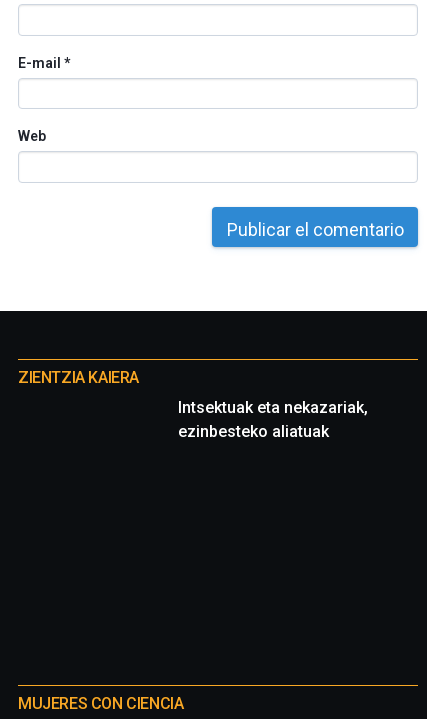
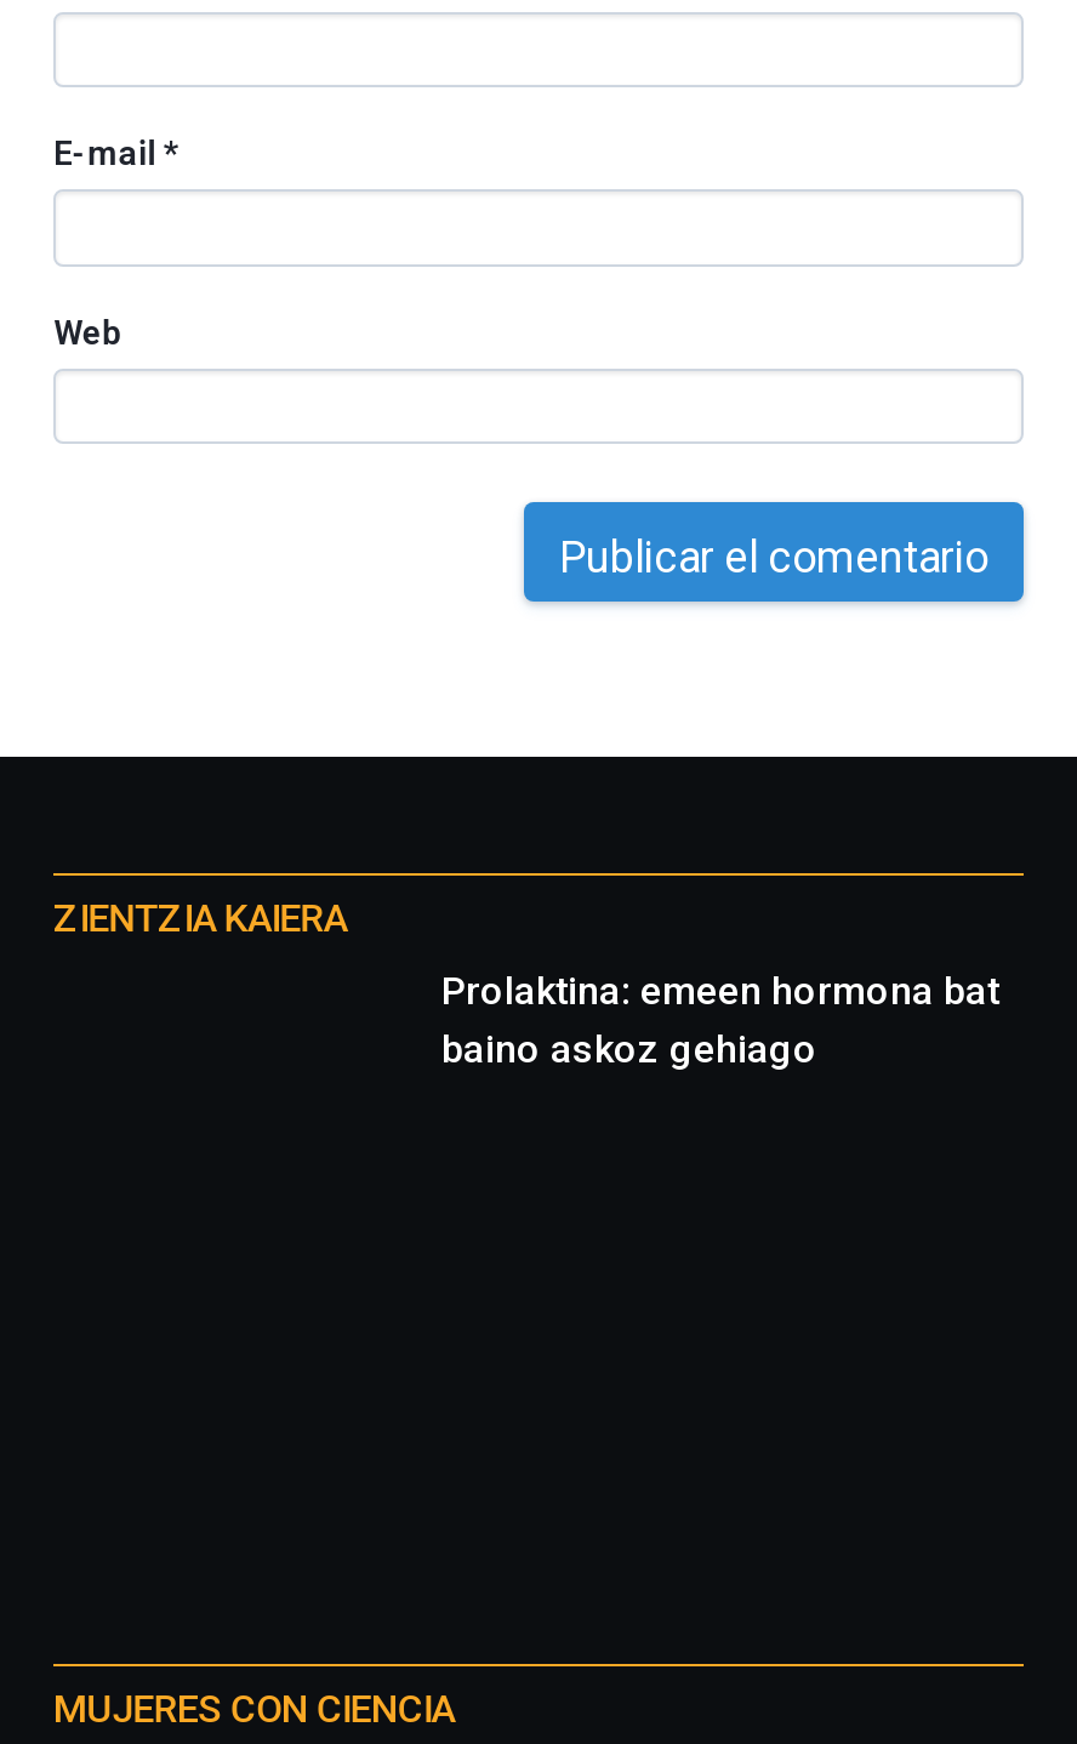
- Intsektuak eta nekazariak,
- ezinbesteko aliatuak
+ Prolaktina: emeen hormona bat
+ baino askoz gehiago
